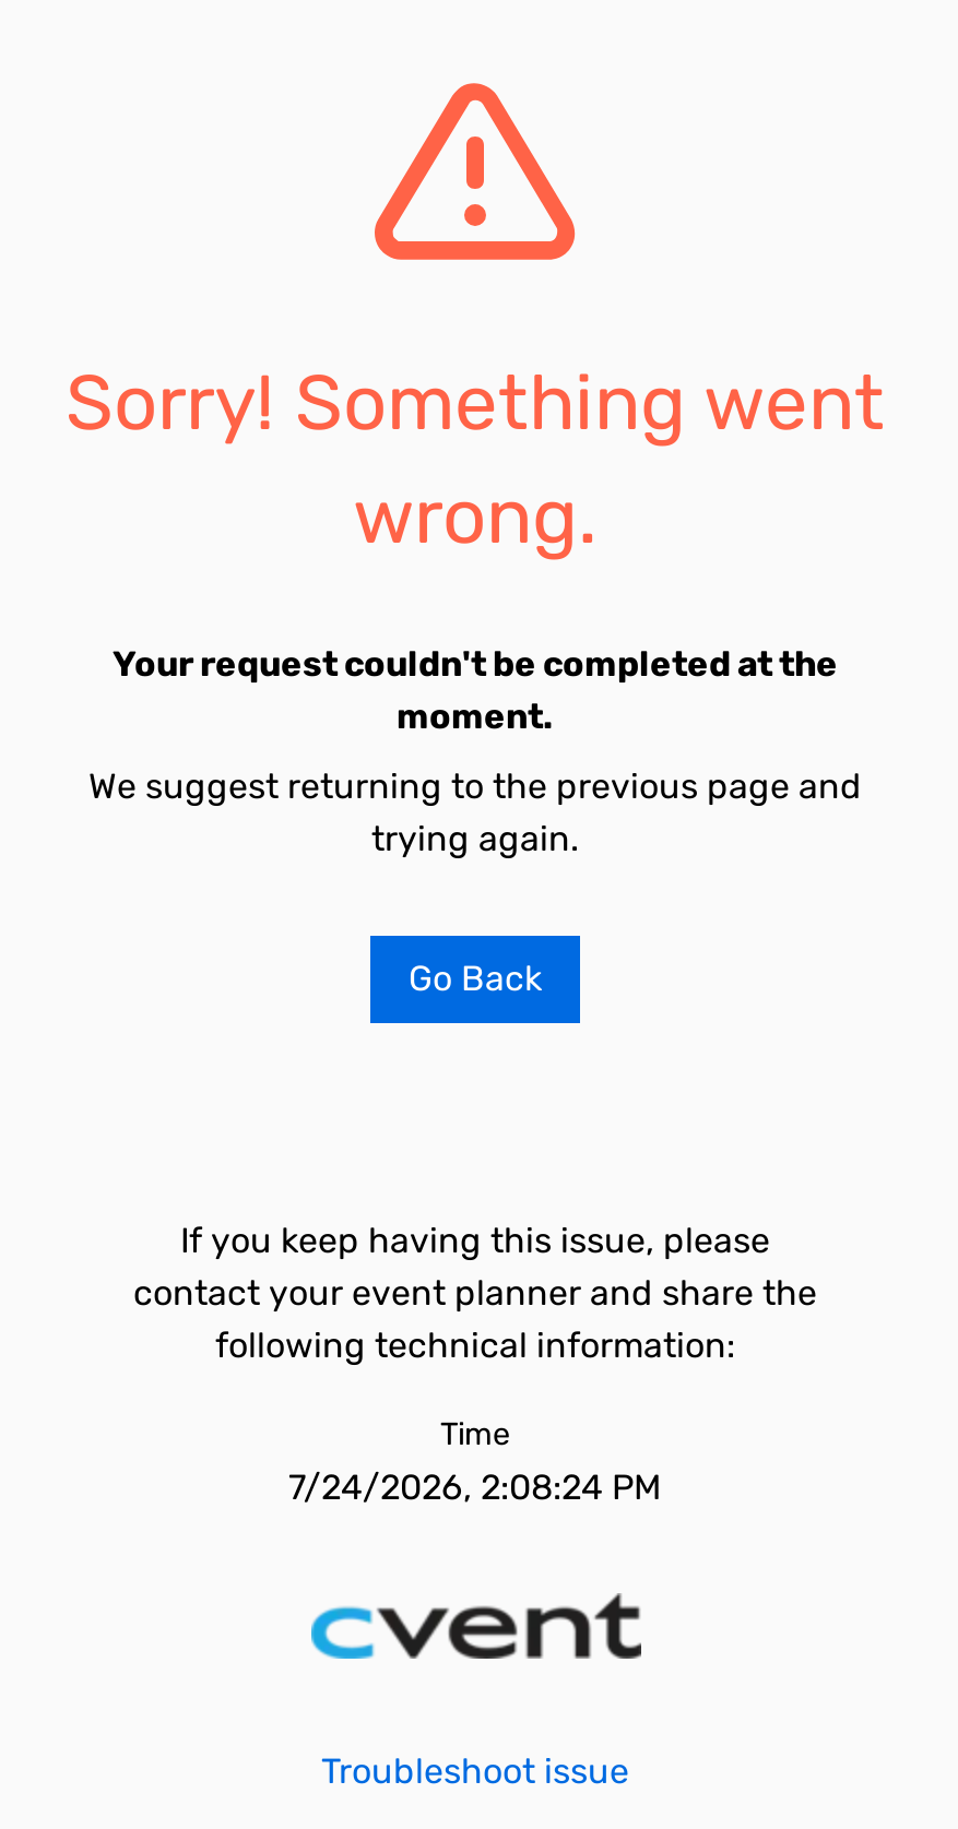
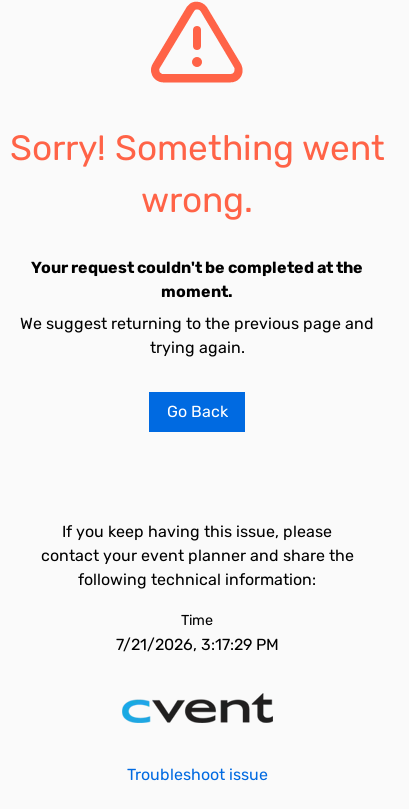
- 7/24/2026, 2:08:24 PM
+ 7/21/2026, 3:17:29 PM
